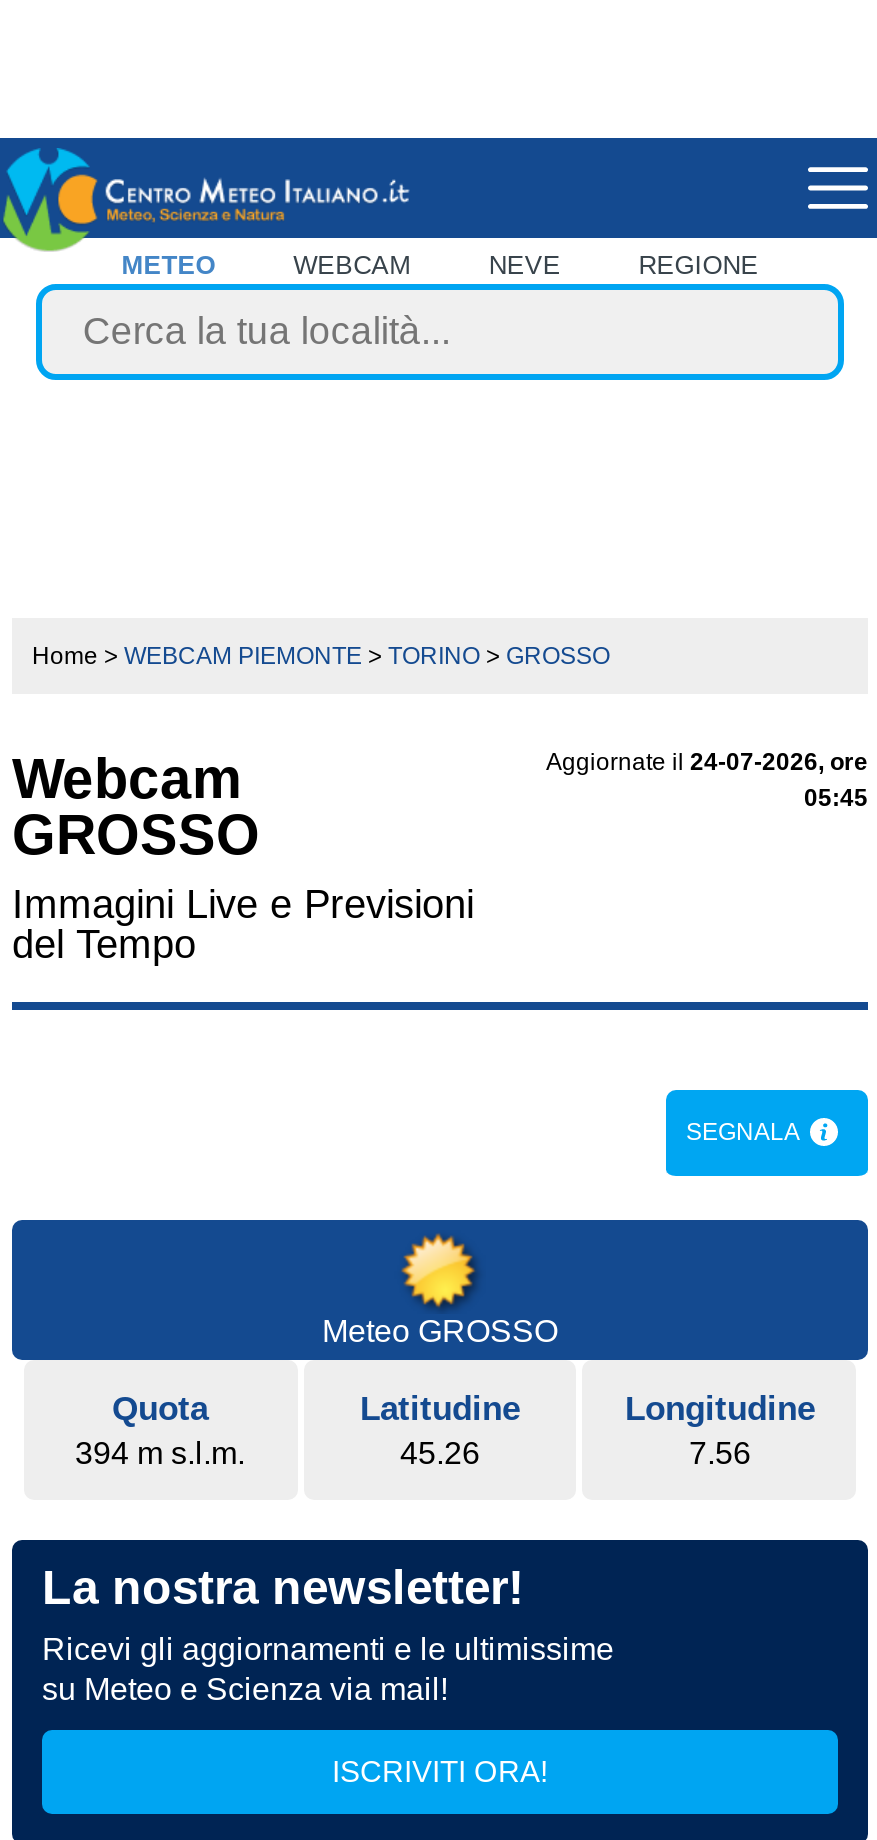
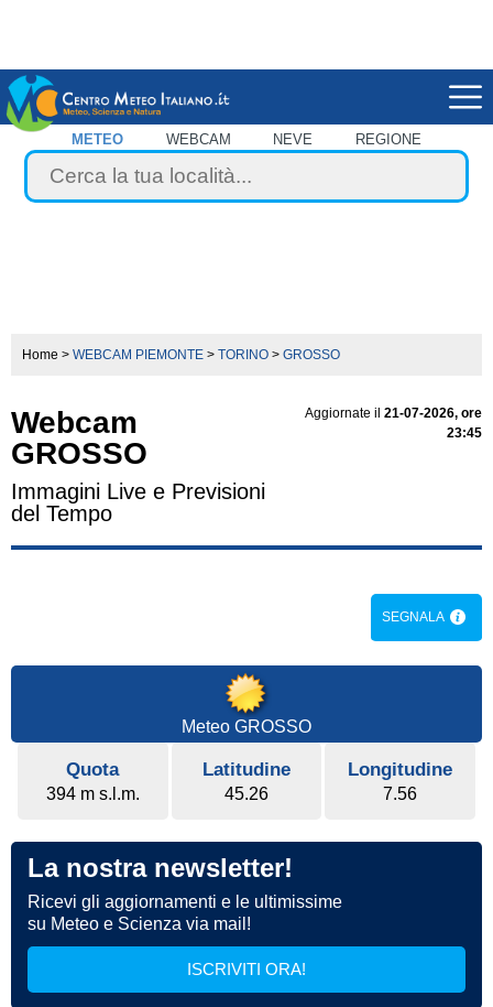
- Aggiornate il 24-07-2026, ore
+ Aggiornate il 21-07-2026, ore

- 05:45
+ 23:45
